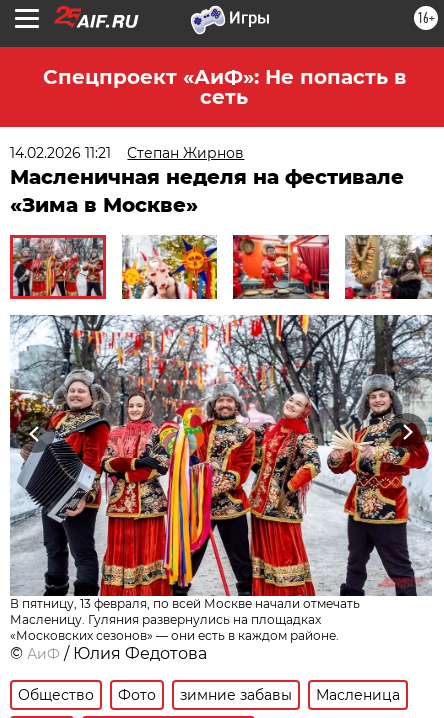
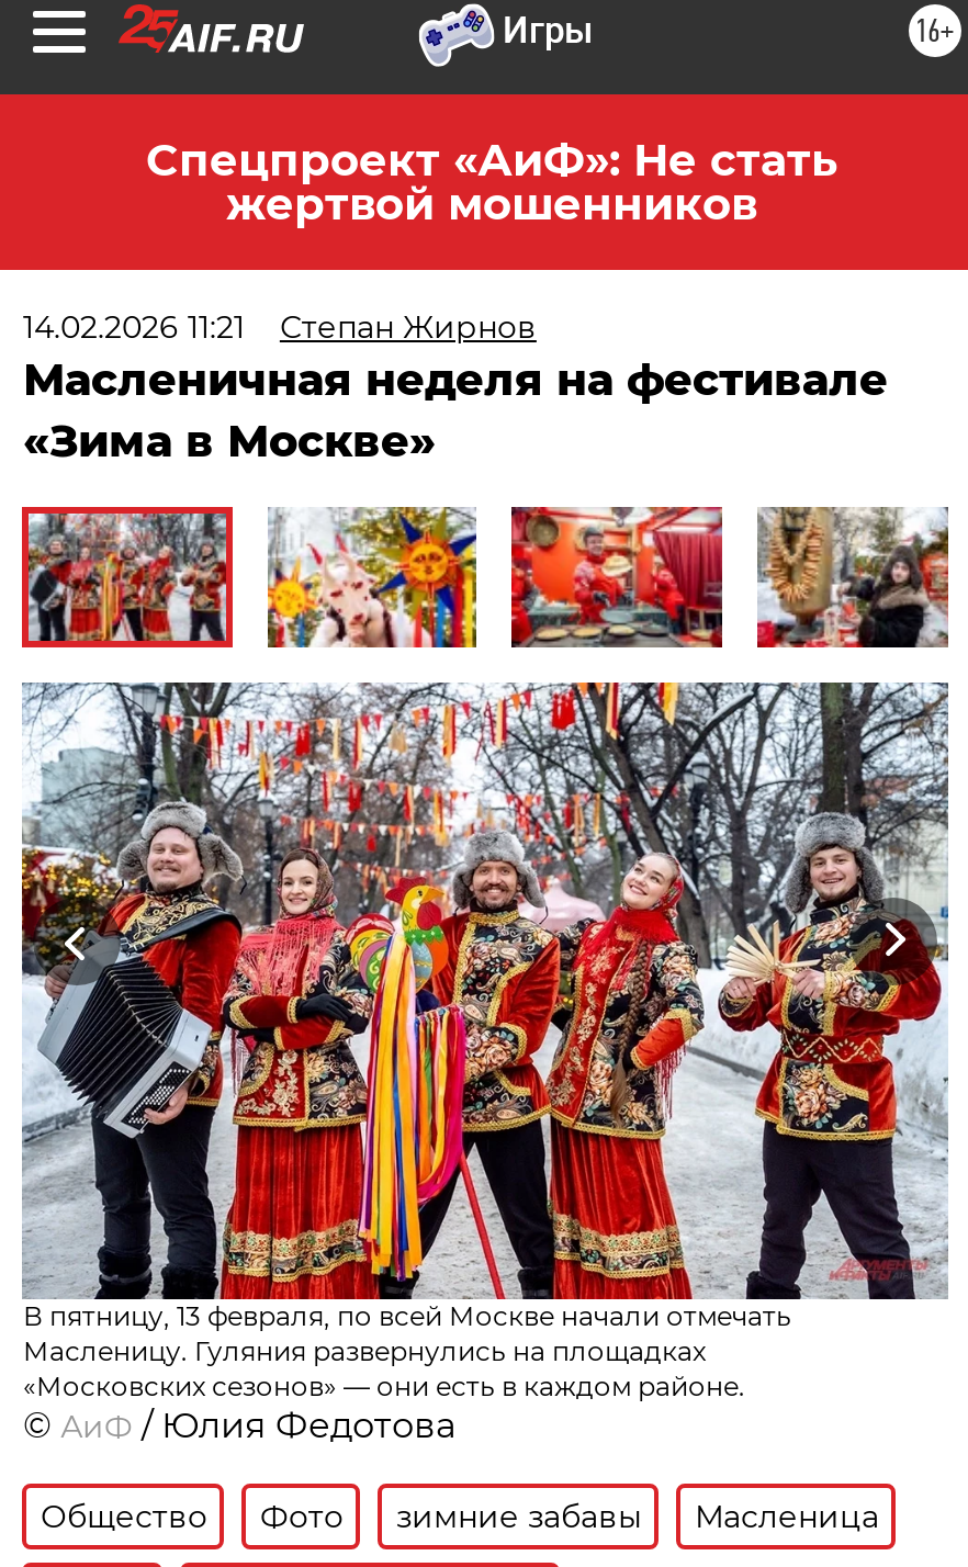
- Спецпроект «АиФ»: Не попасть в
- сеть
+ Спецпроект «АиФ»: Не стать
+ жертвой мошенников
